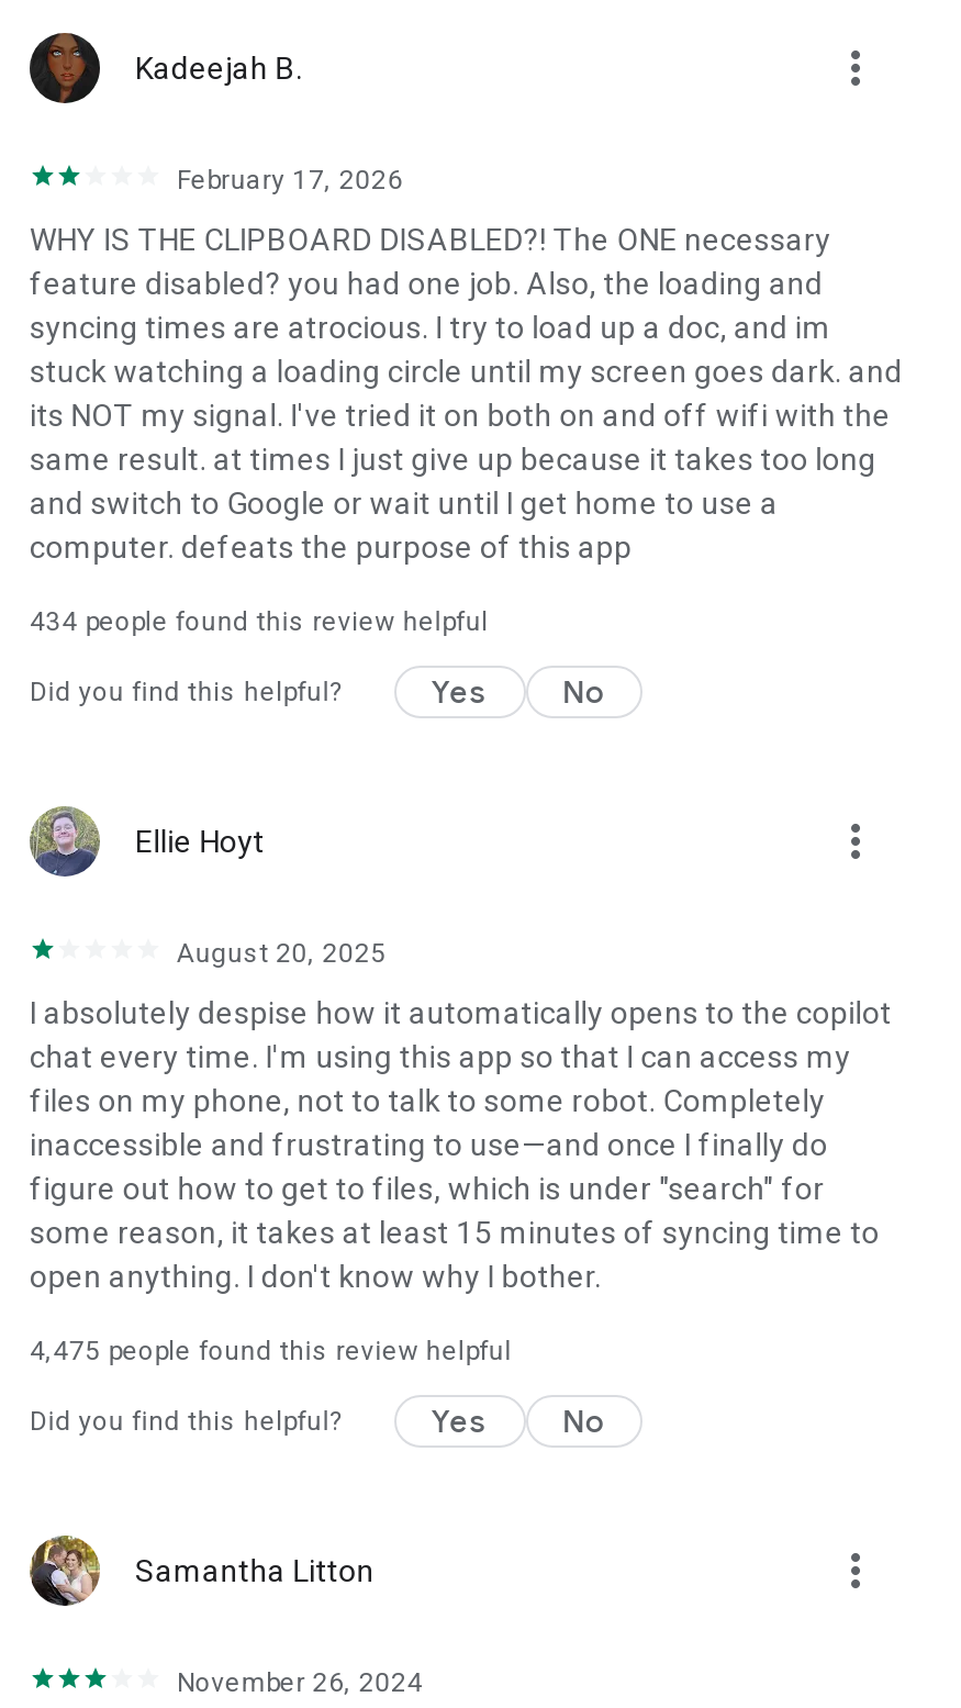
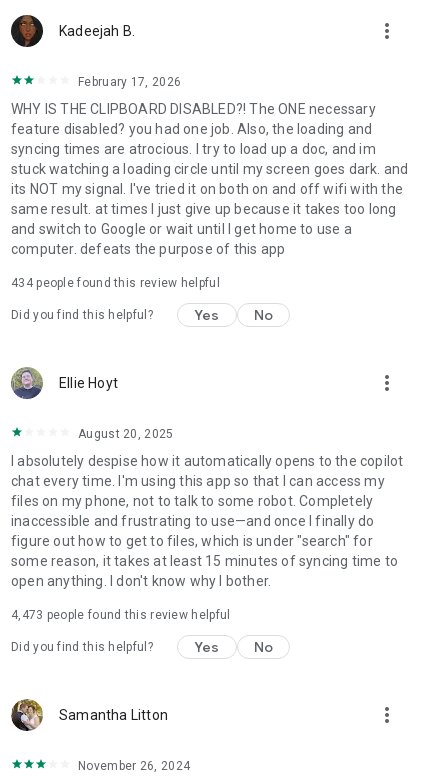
- 4,475 people found this review helpful
+ 4,473 people found this review helpful
